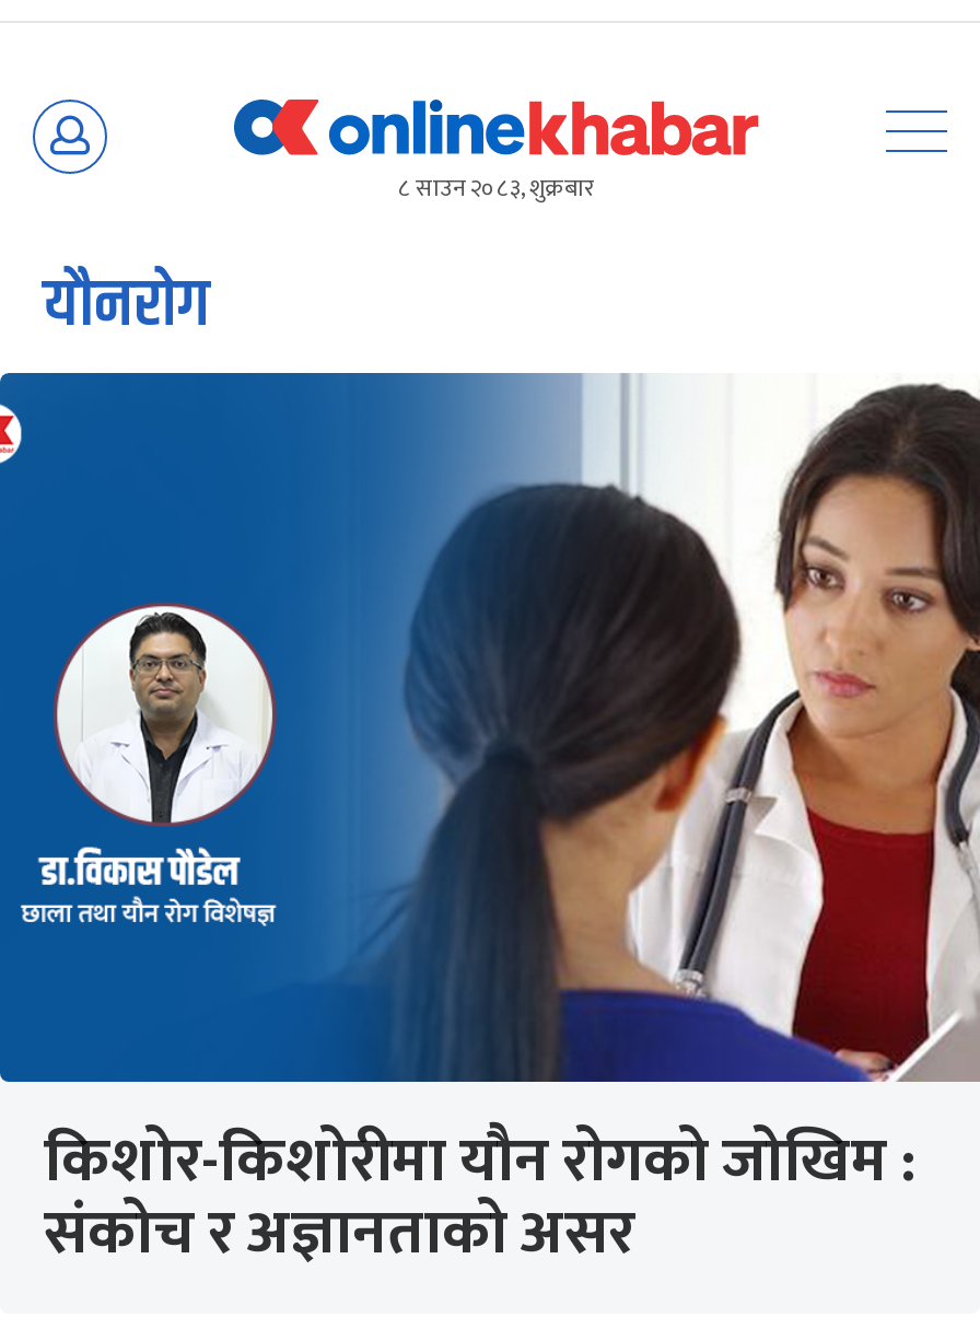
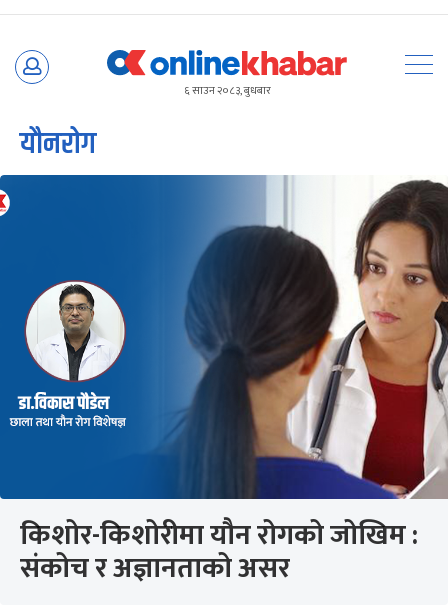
- ८ साउन २०८३, शुक्रबार
+ ६ साउन २०८३, बुधबार
